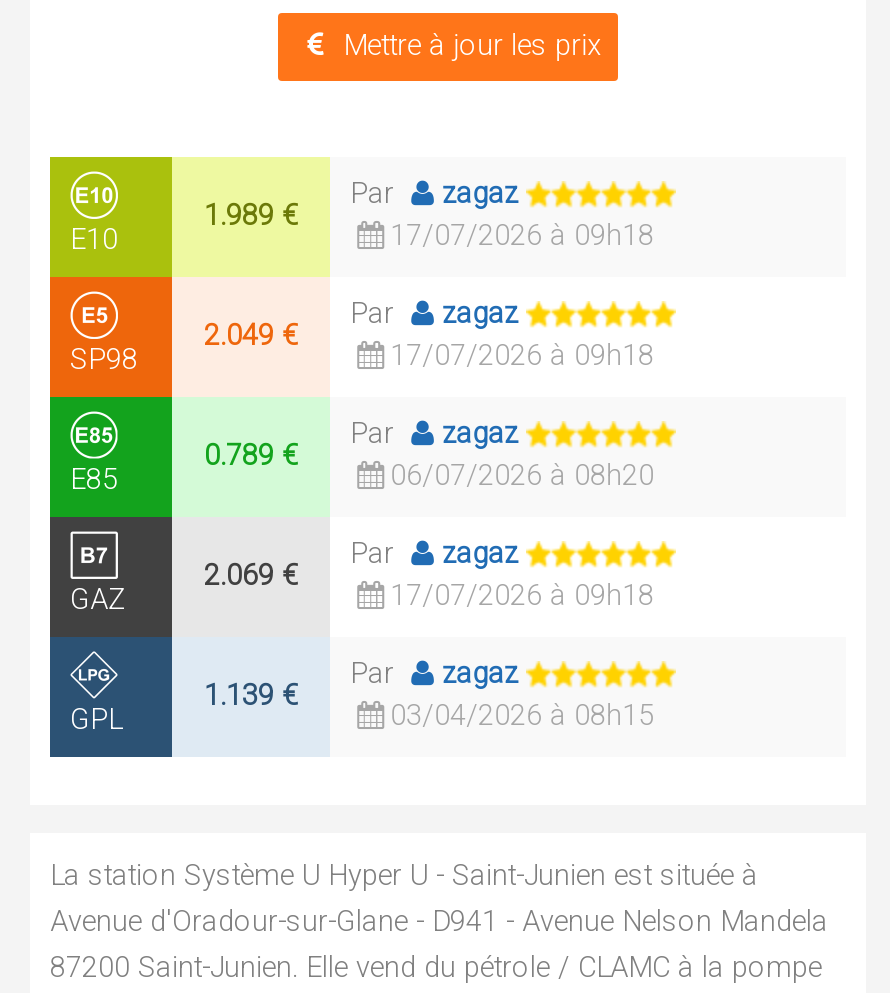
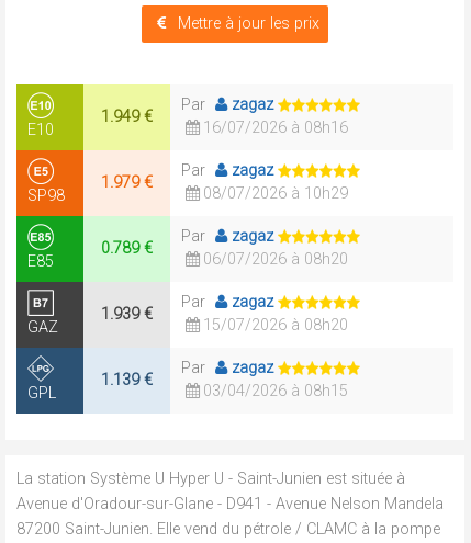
- 1.989 €
+ 1.949 €

- 17/07/2026 à 09h18
+ 16/07/2026 à 08h16

- 2.049 €
+ 1.979 €

- 17/07/2026 à 09h18
+ 08/07/2026 à 10h29

- 2.069 €
+ 1.939 €

- 17/07/2026 à 09h18
+ 15/07/2026 à 08h20
